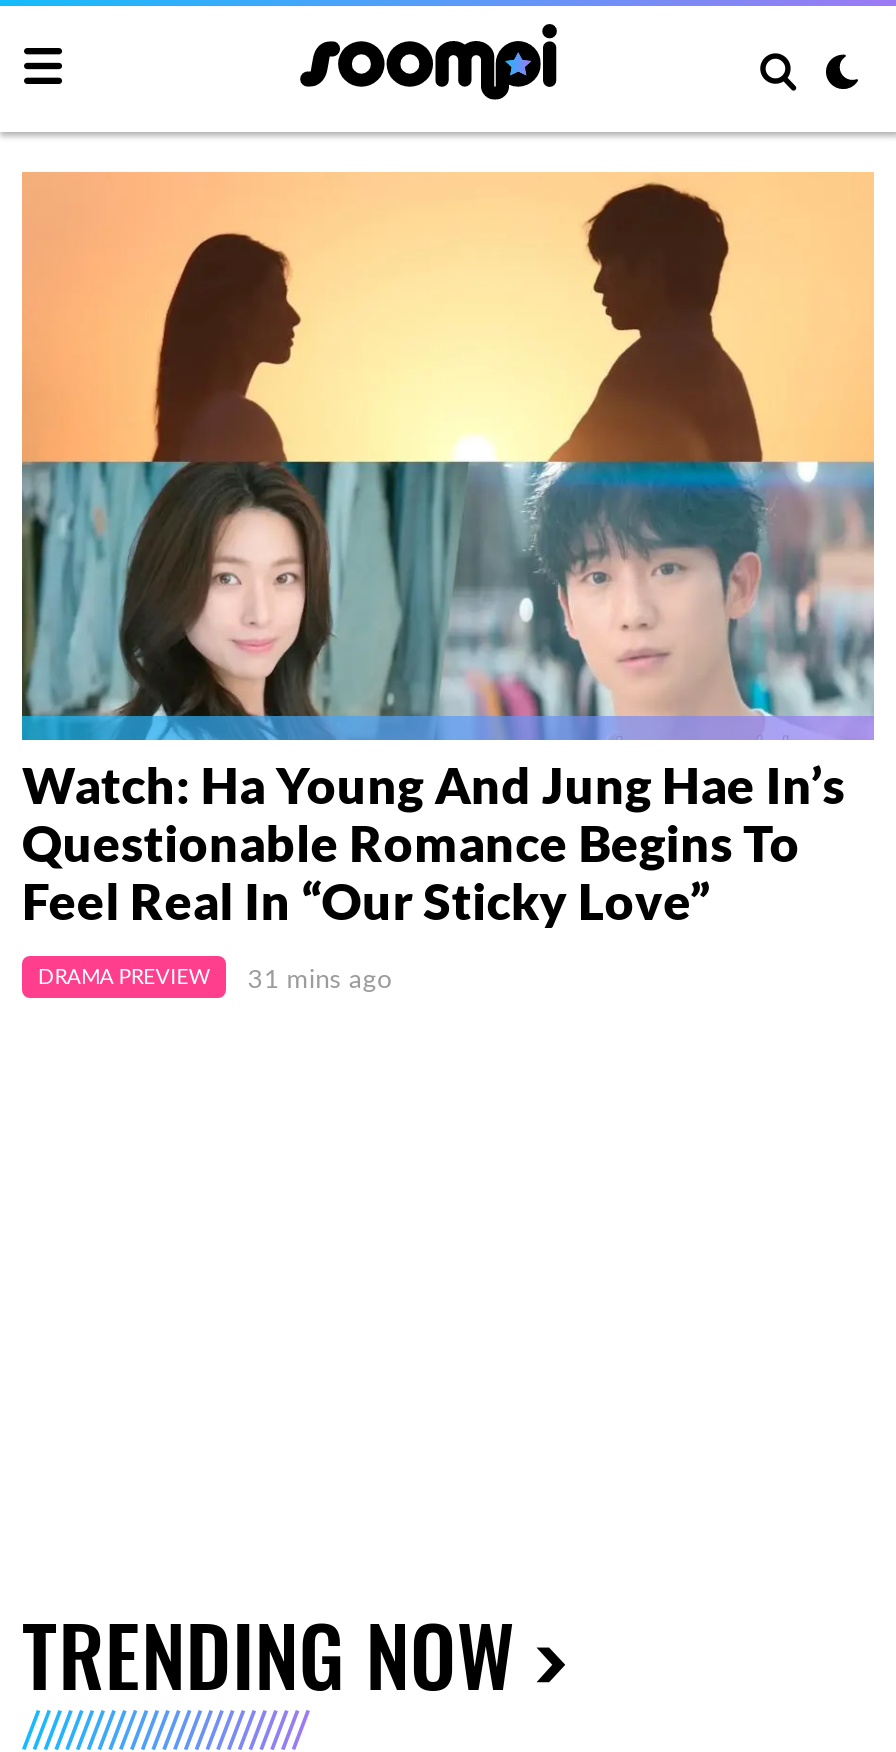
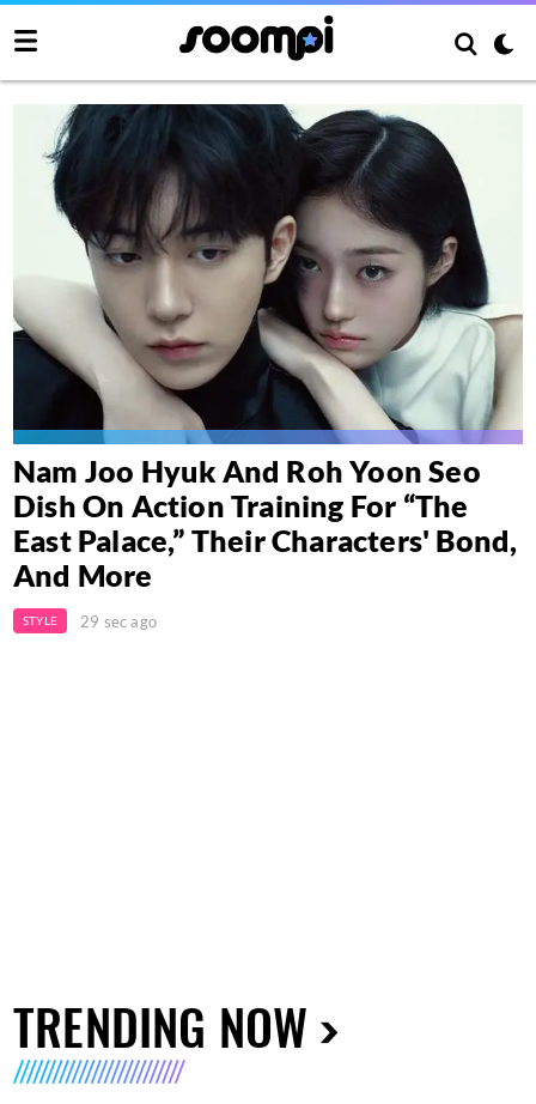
- [image]
- Watch: Ha Young And Jung Hae In’s
- Questionable Romance Begins To
- Feel Real In “Our Sticky Love”
+ [image]
+ Nam Joo Hyuk And Roh Yoon Seo
+ Dish On Action Training For “The
+ East Palace,” Their Characters' Bond,
+ And More

- DRAMA PREVIEW
- 31 mins ago
+ STYLE
+ 29 sec ago
